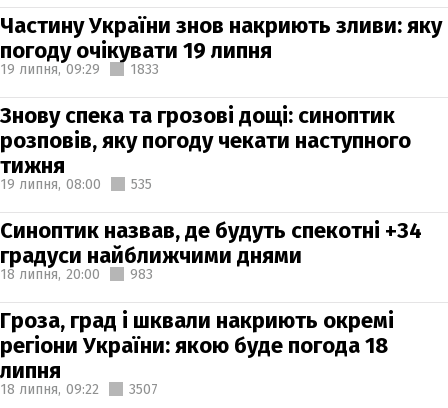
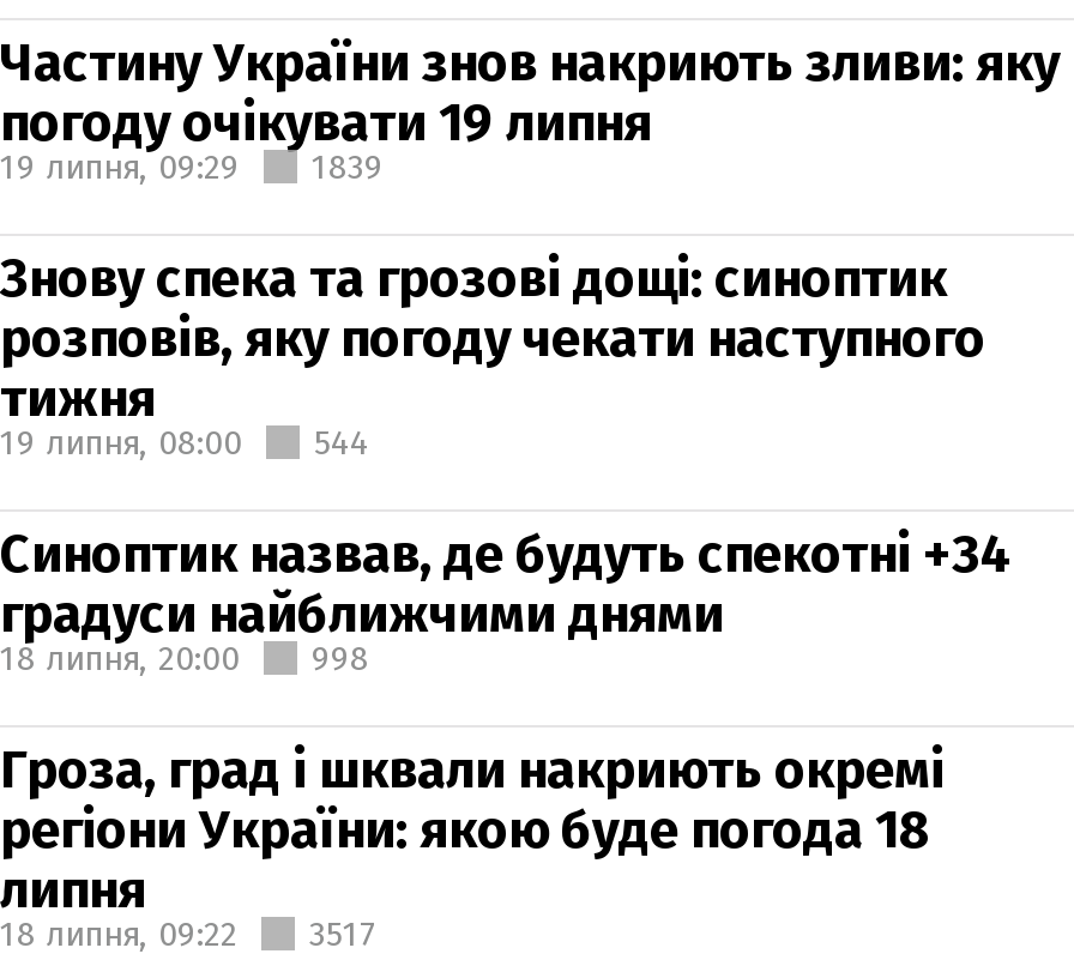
- 19 липня, 09:29 1833
+ 19 липня, 09:29 1839

- 19 липня, 08:00 535
+ 19 липня, 08:00 544

- 18 липня, 20:00 983
+ 18 липня, 20:00 998

- 18 липня, 09:22 3507
+ 18 липня, 09:22 3517
